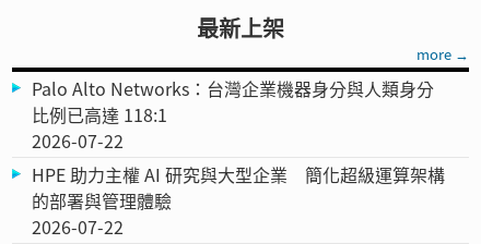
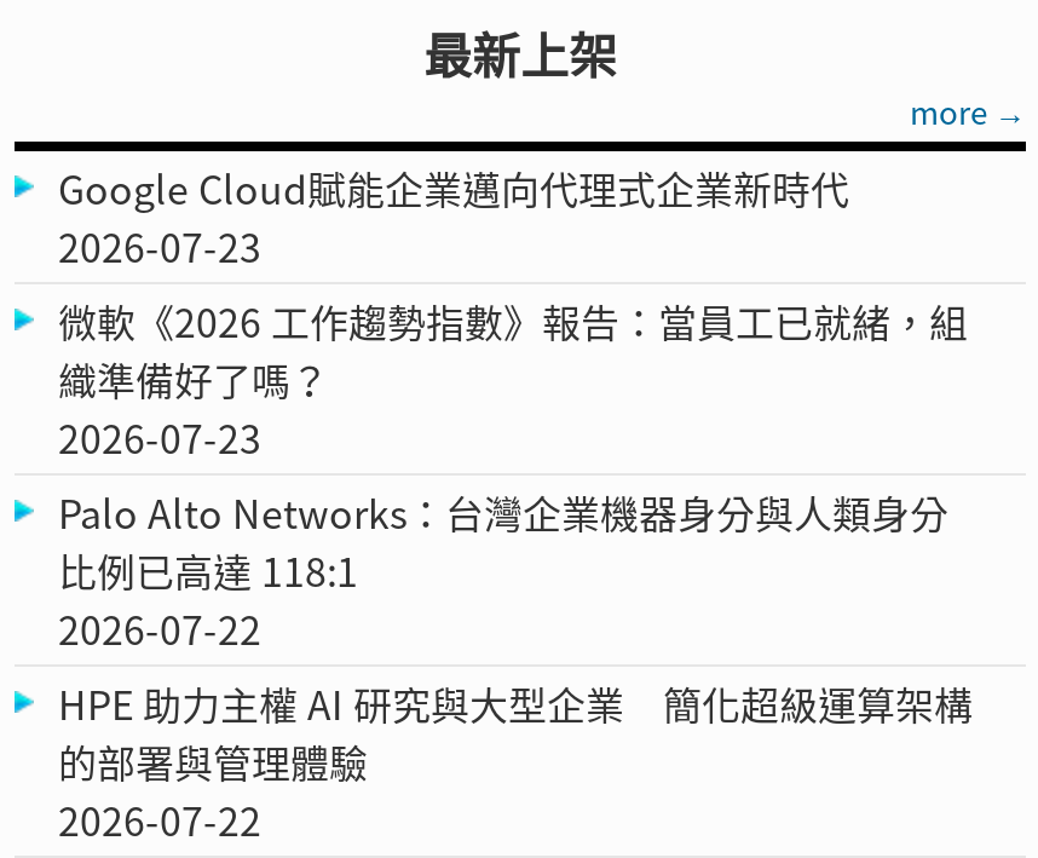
+ Google Cloud賦能企業邁向代理式企業新時代
+ 2026-07-23
+ 微軟《2026 工作趨勢指數》報告：當員工已就緒，組
+ 織準備好了嗎？
+ 2026-07-23
